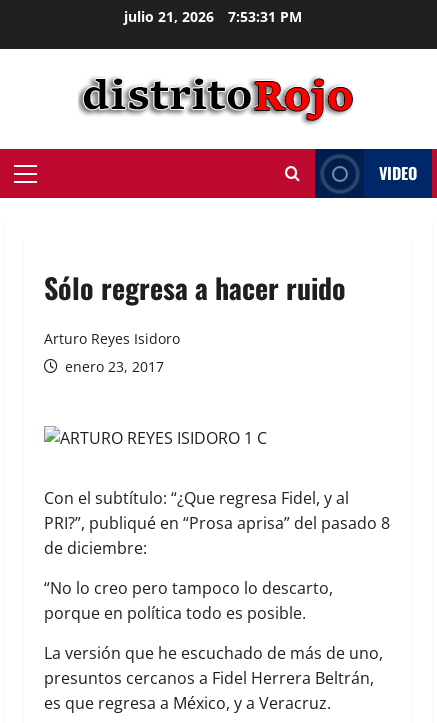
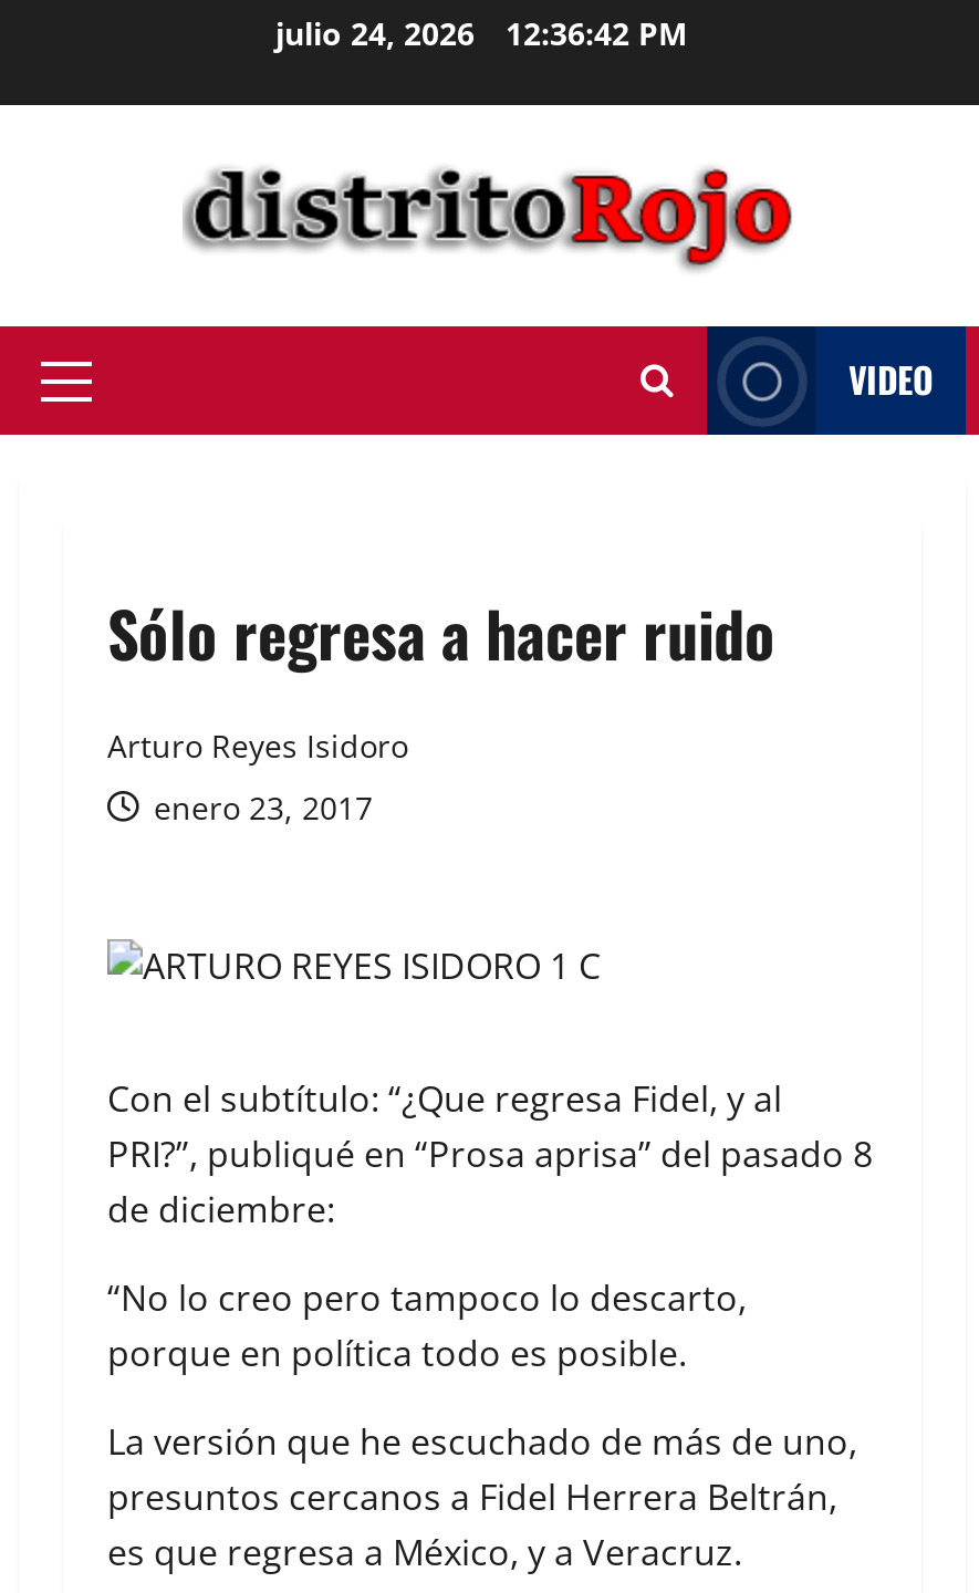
- julio 21, 2026 7:53:31 PM
+ julio 24, 2026 12:36:42 PM
